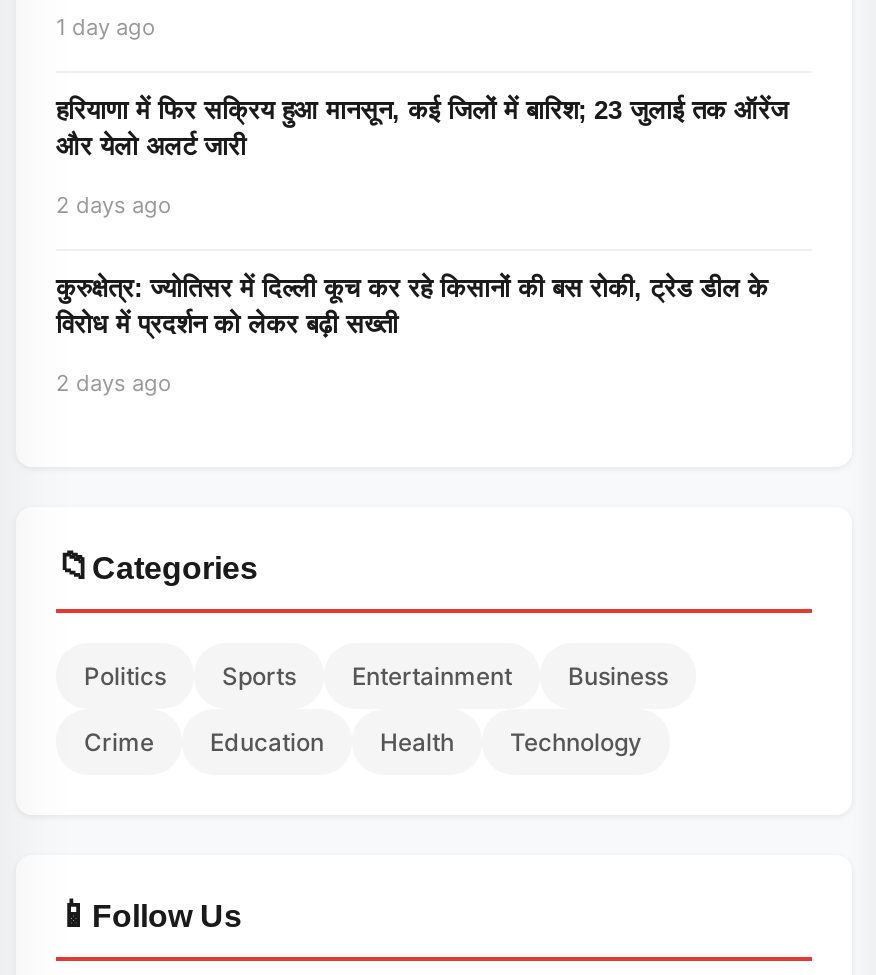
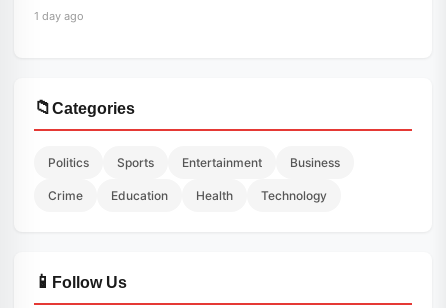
- हरियाणा में फिर सक्रिय हुआ मानसून, कई जिलों में बारिश; 23 जुलाई तक ऑरेंज
- और येलो अलर्ट जारी
- 2 days ago
- कुरुक्षेत्र: ज्योतिसर में दिल्ली कूच कर रहे किसानों की बस रोकी, ट्रेड डील के
- विरोध में प्रदर्शन को लेकर बढ़ी सख्ती
- 2 days ago
